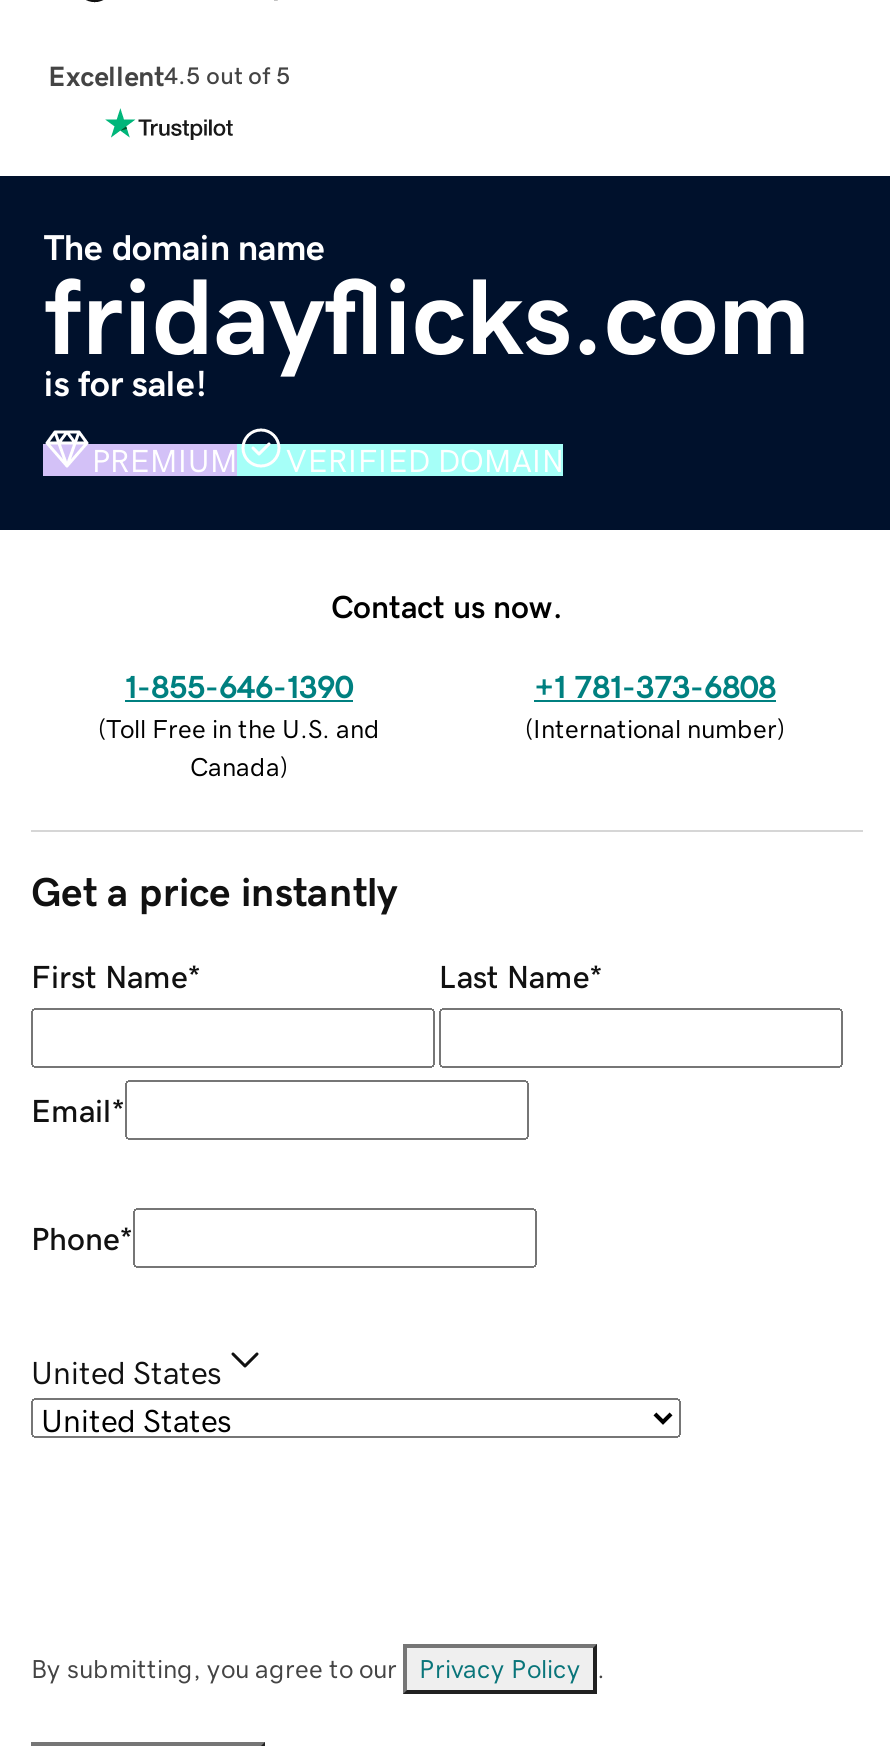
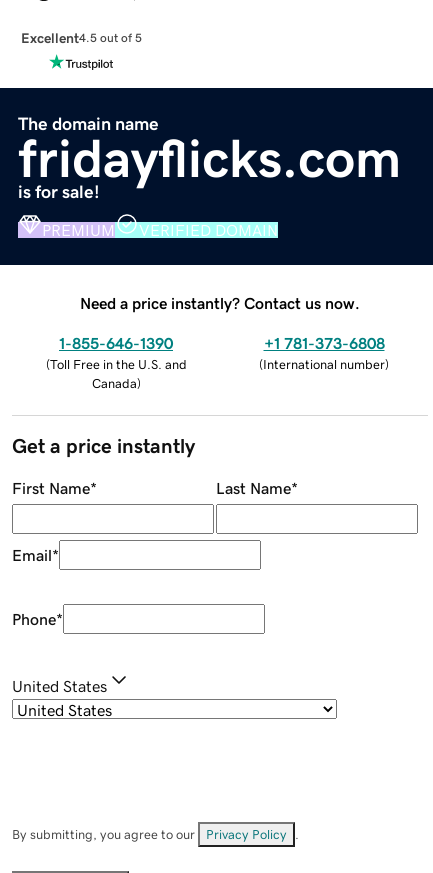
- Contact us now.
+ Need a price instantly? Contact us now.
